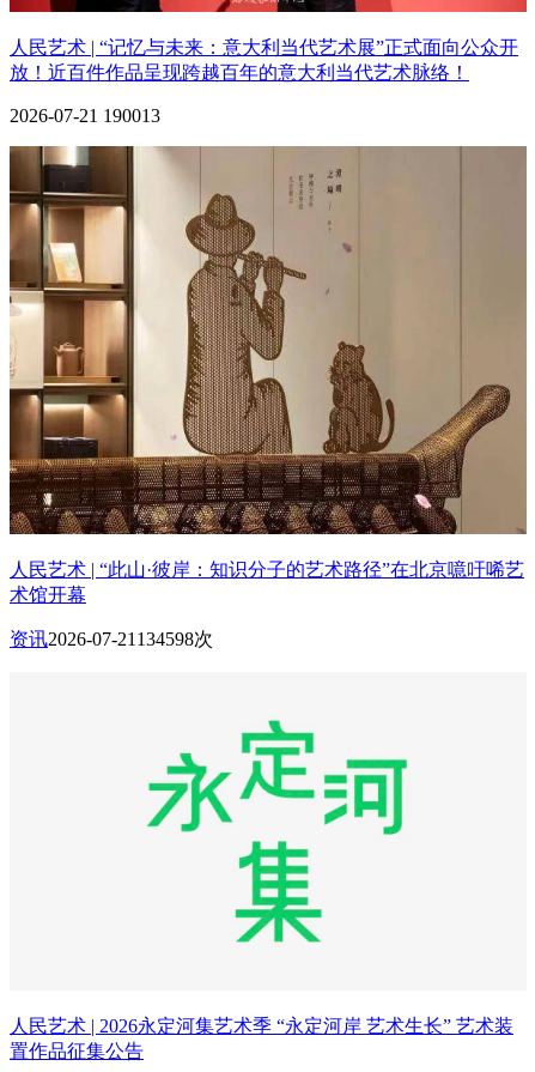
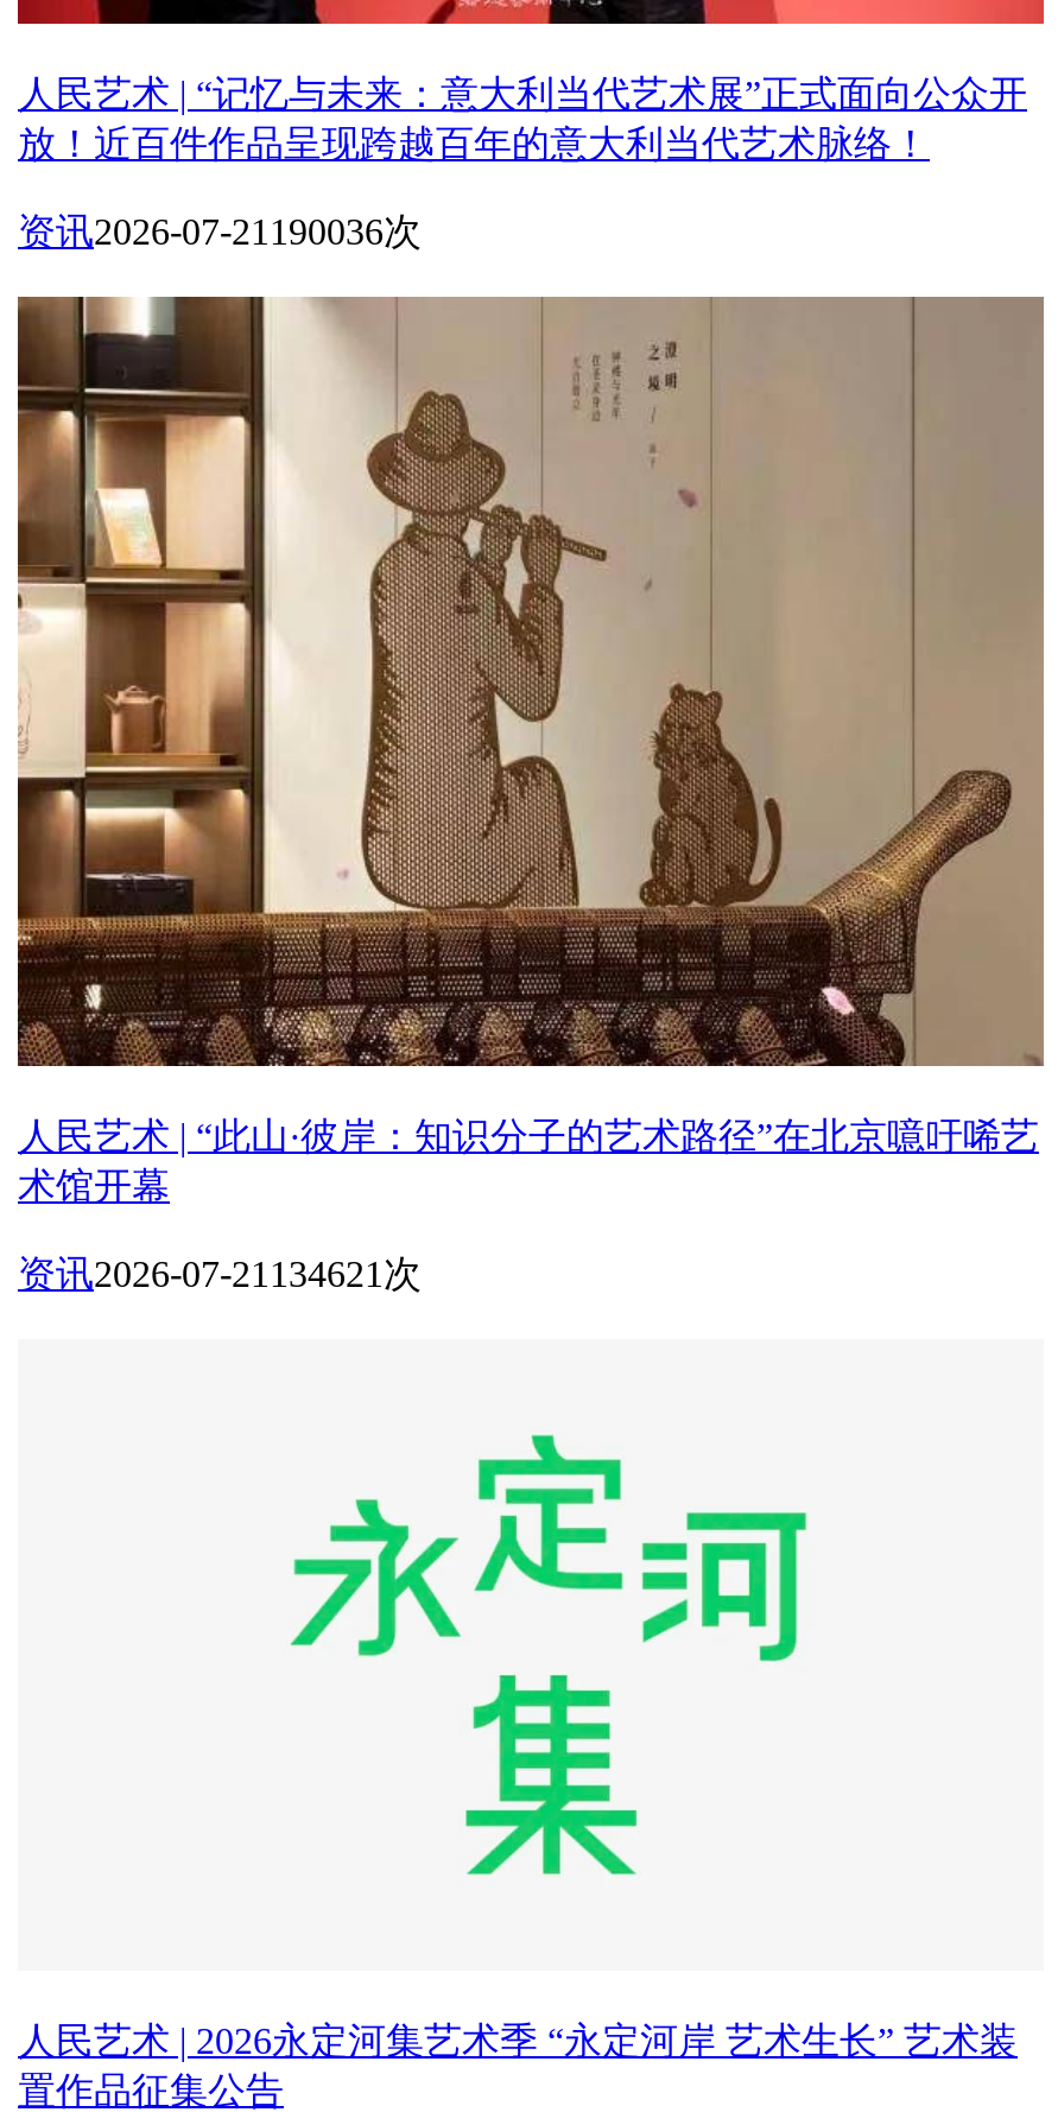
- 2026-07-21 190013
+ 资讯2026-07-21 190036次

- 资讯2026-07-21 134598次
+ 资讯2026-07-21 134621次
